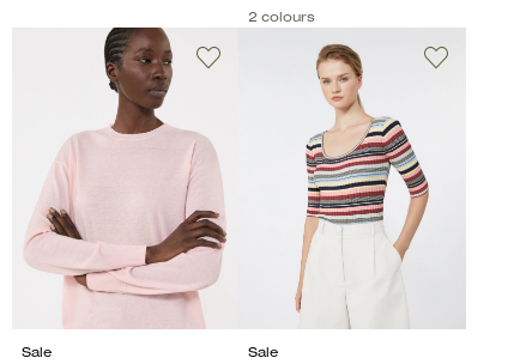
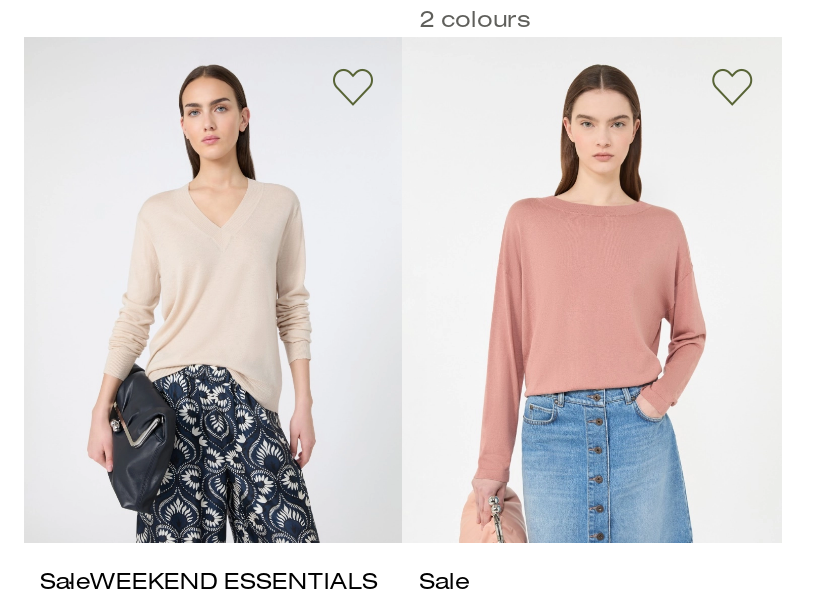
- [image]
- Sale
+ [image]
+ SaleWEEKEND ESSENTIALS

- [image]
+ [image]
